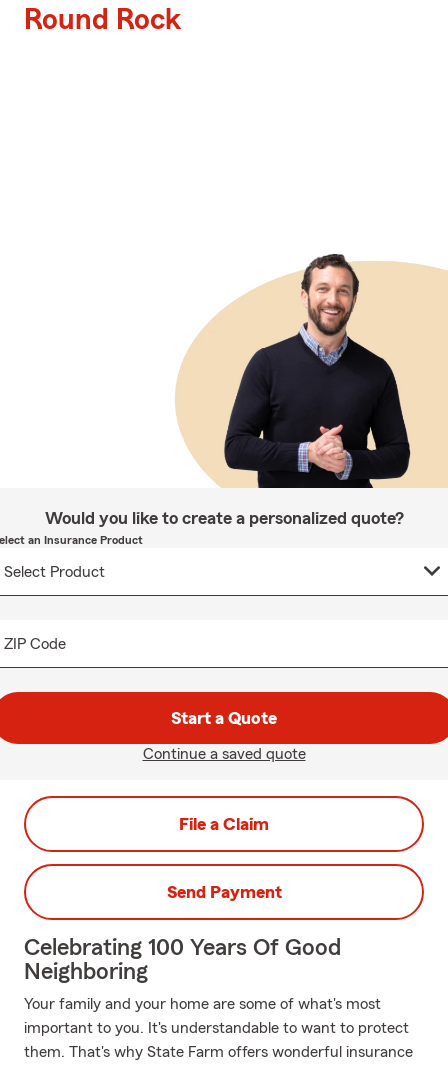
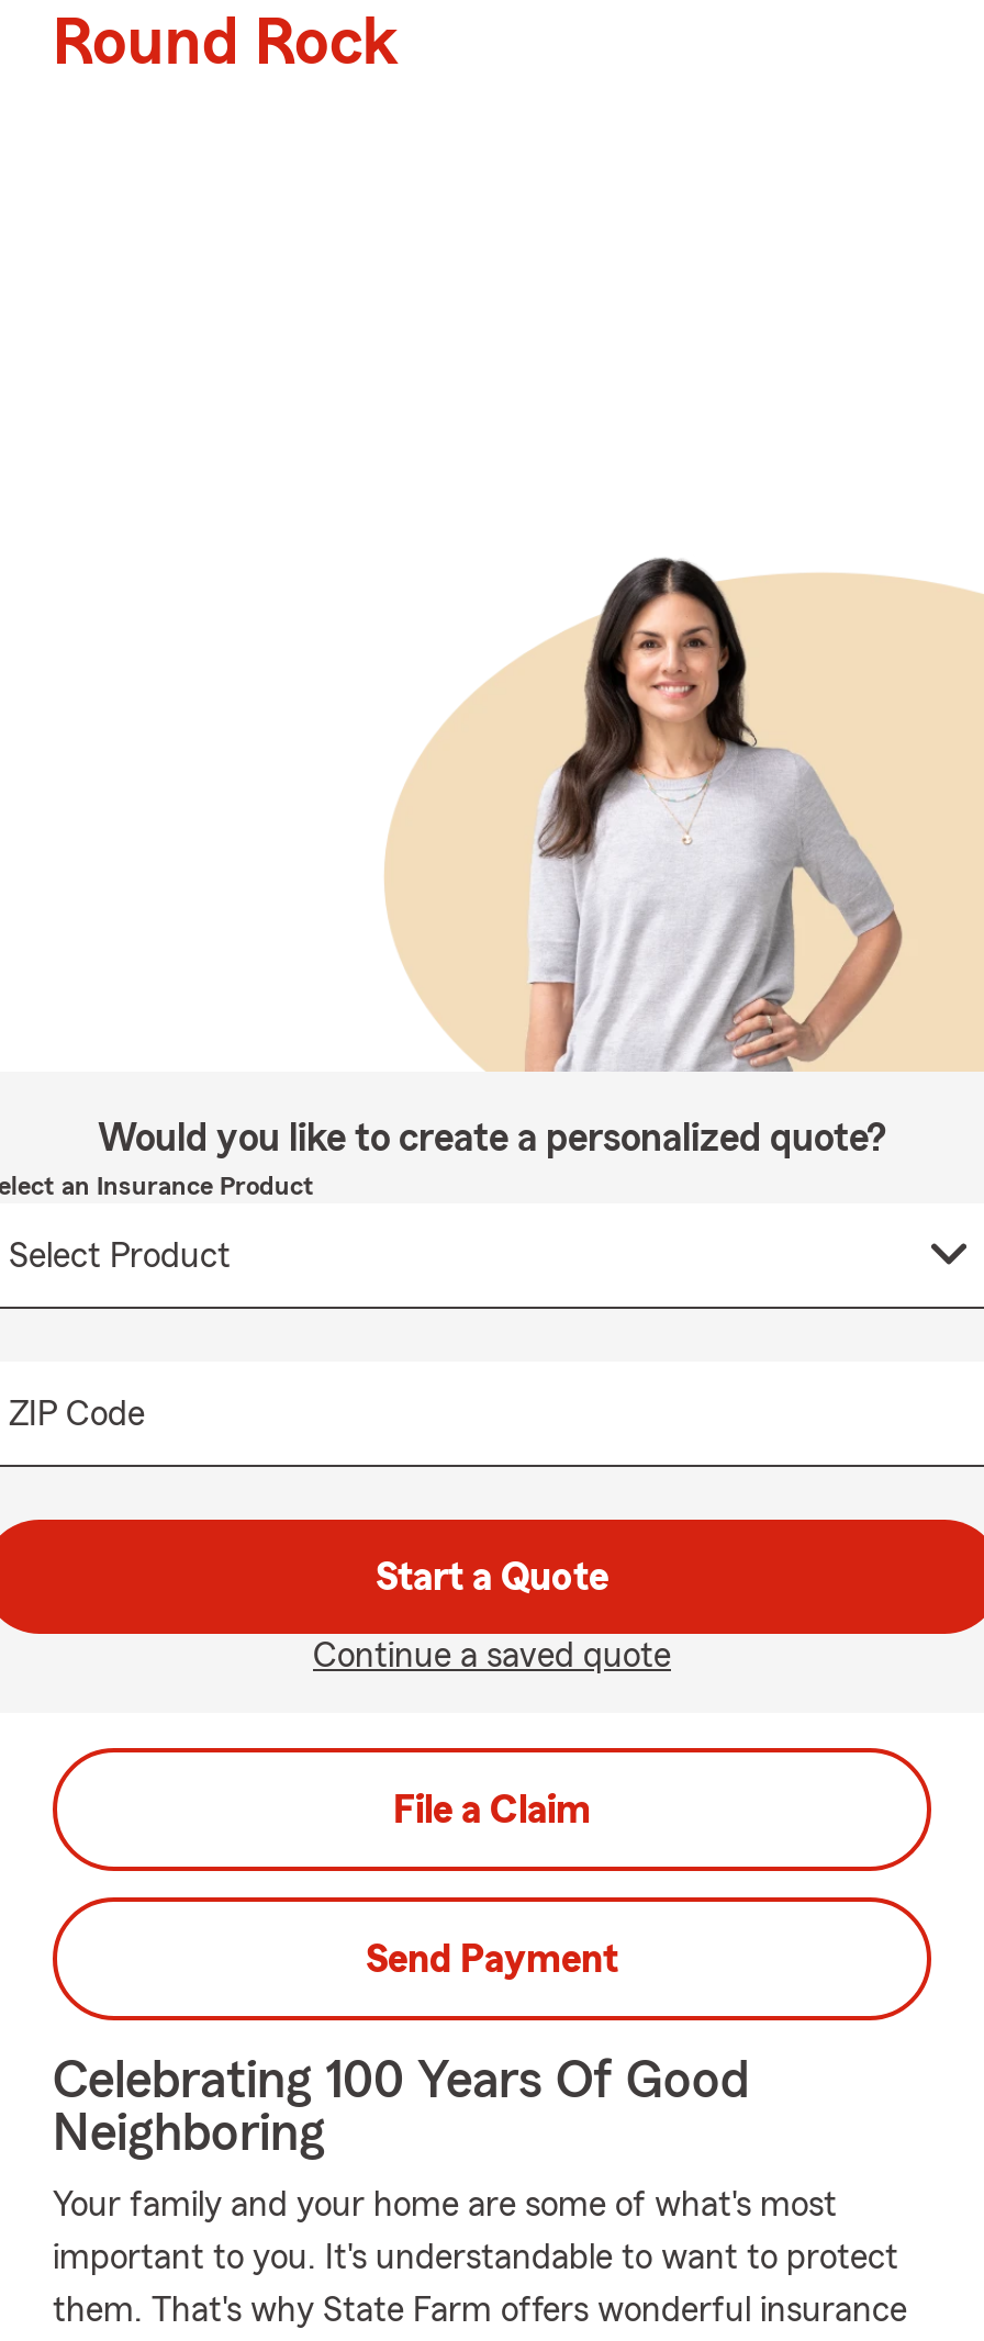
- [image]
+ [image]
